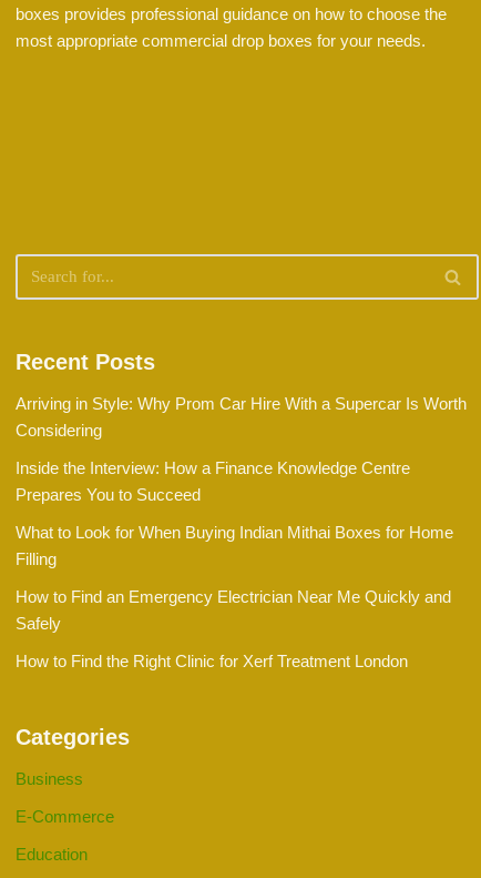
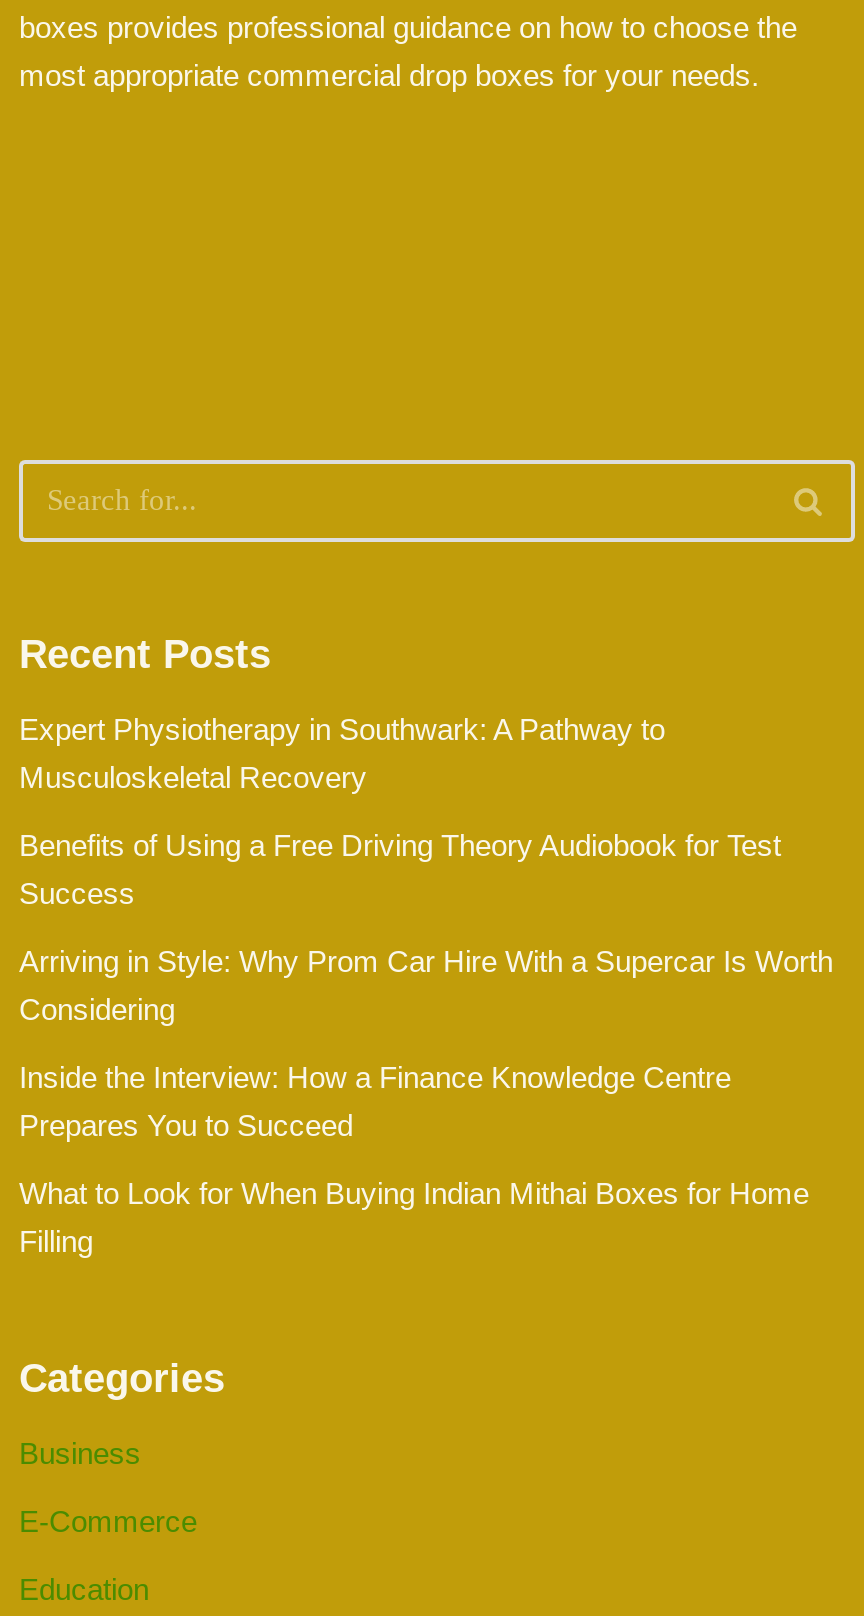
+ Expert Physiotherapy in Southwark: A Pathway to
+ Musculoskeletal Recovery
+ Benefits of Using a Free Driving Theory Audiobook for Test
+ Success

moved down: Arriving in Style: Why Prom Car Hire With a Supercar Is Worth | Considering | Inside the Interview: How a Finance Knowledge Centre | Prepares You to Succeed | What to Look for When Buying Indian Mithai Boxes for Home | Filling

- How to Find an Emergency Electrician Near Me Quickly and
- Safely
- How to Find the Right Clinic for Xerf Treatment London
